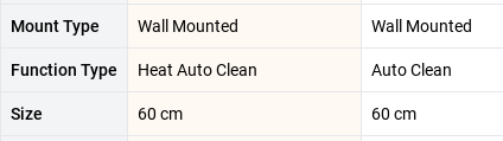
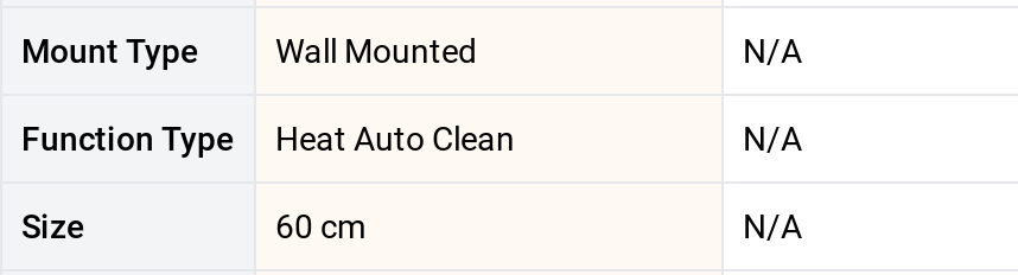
- Wall Mounted
+ N/A

- Auto Clean
+ N/A

- 60 cm
+ N/A
